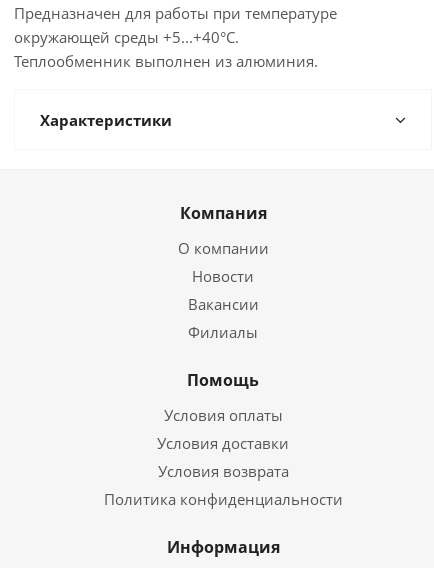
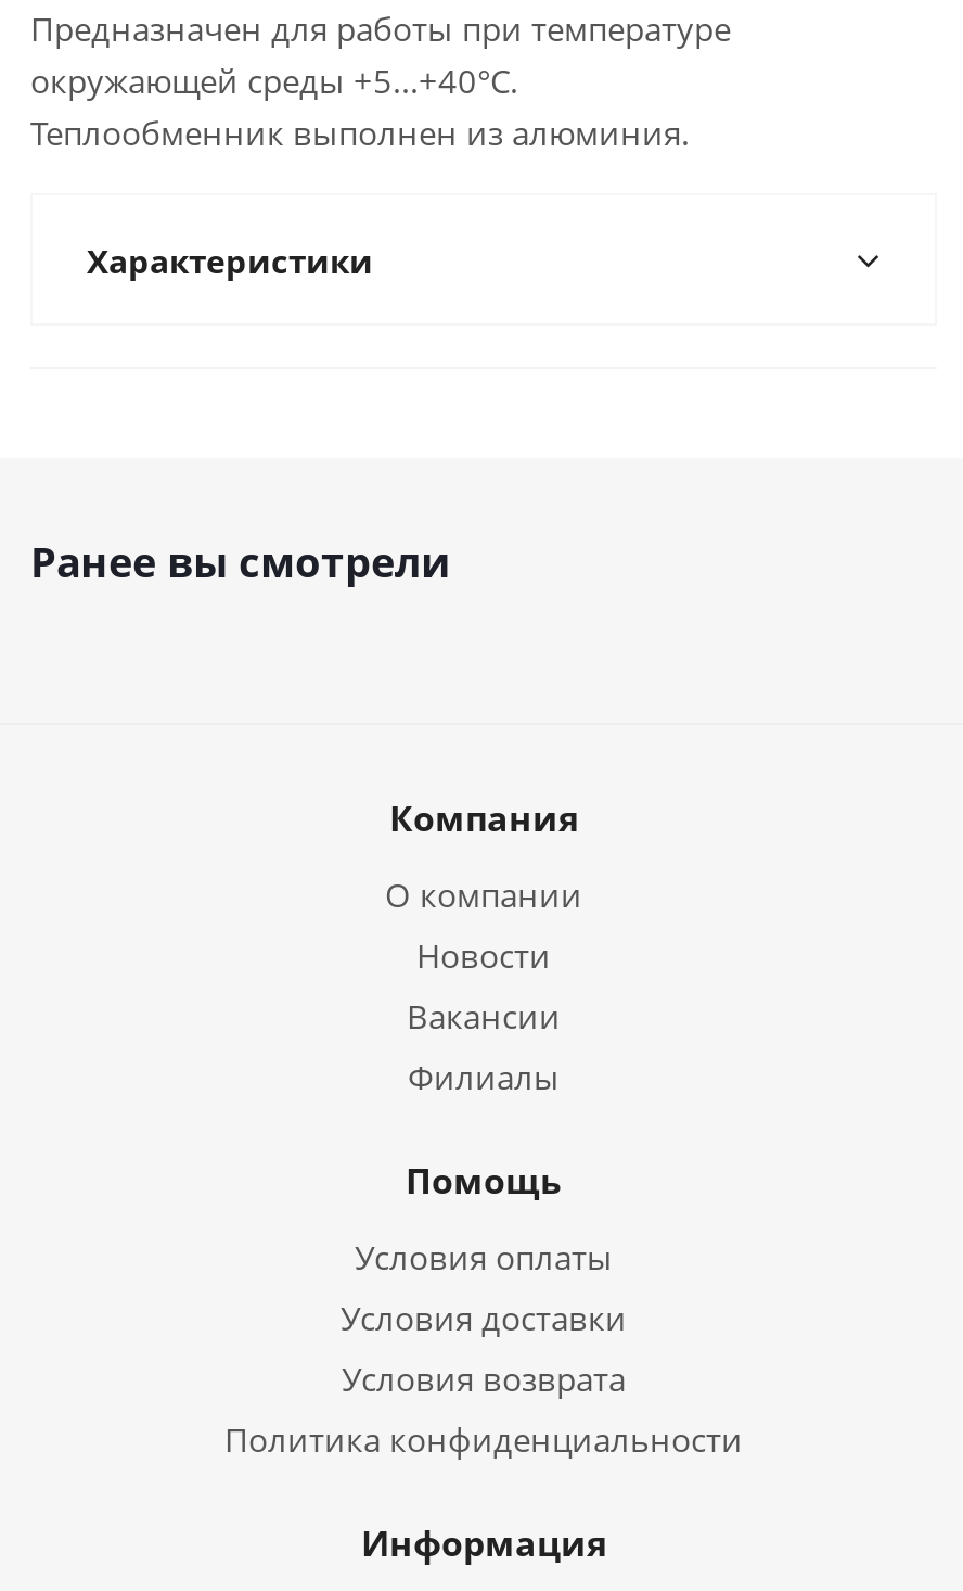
+ Ранее вы смотрели
